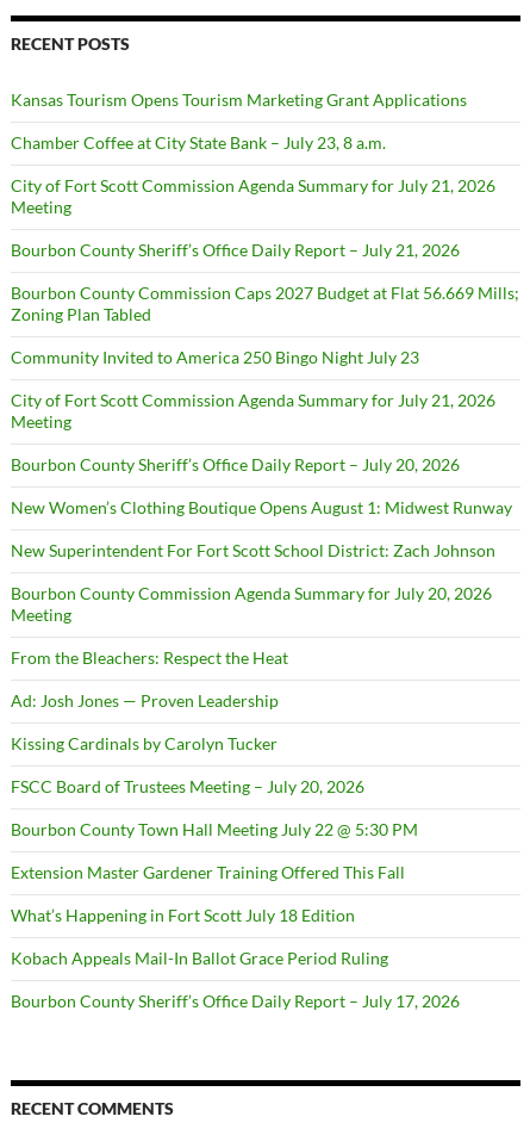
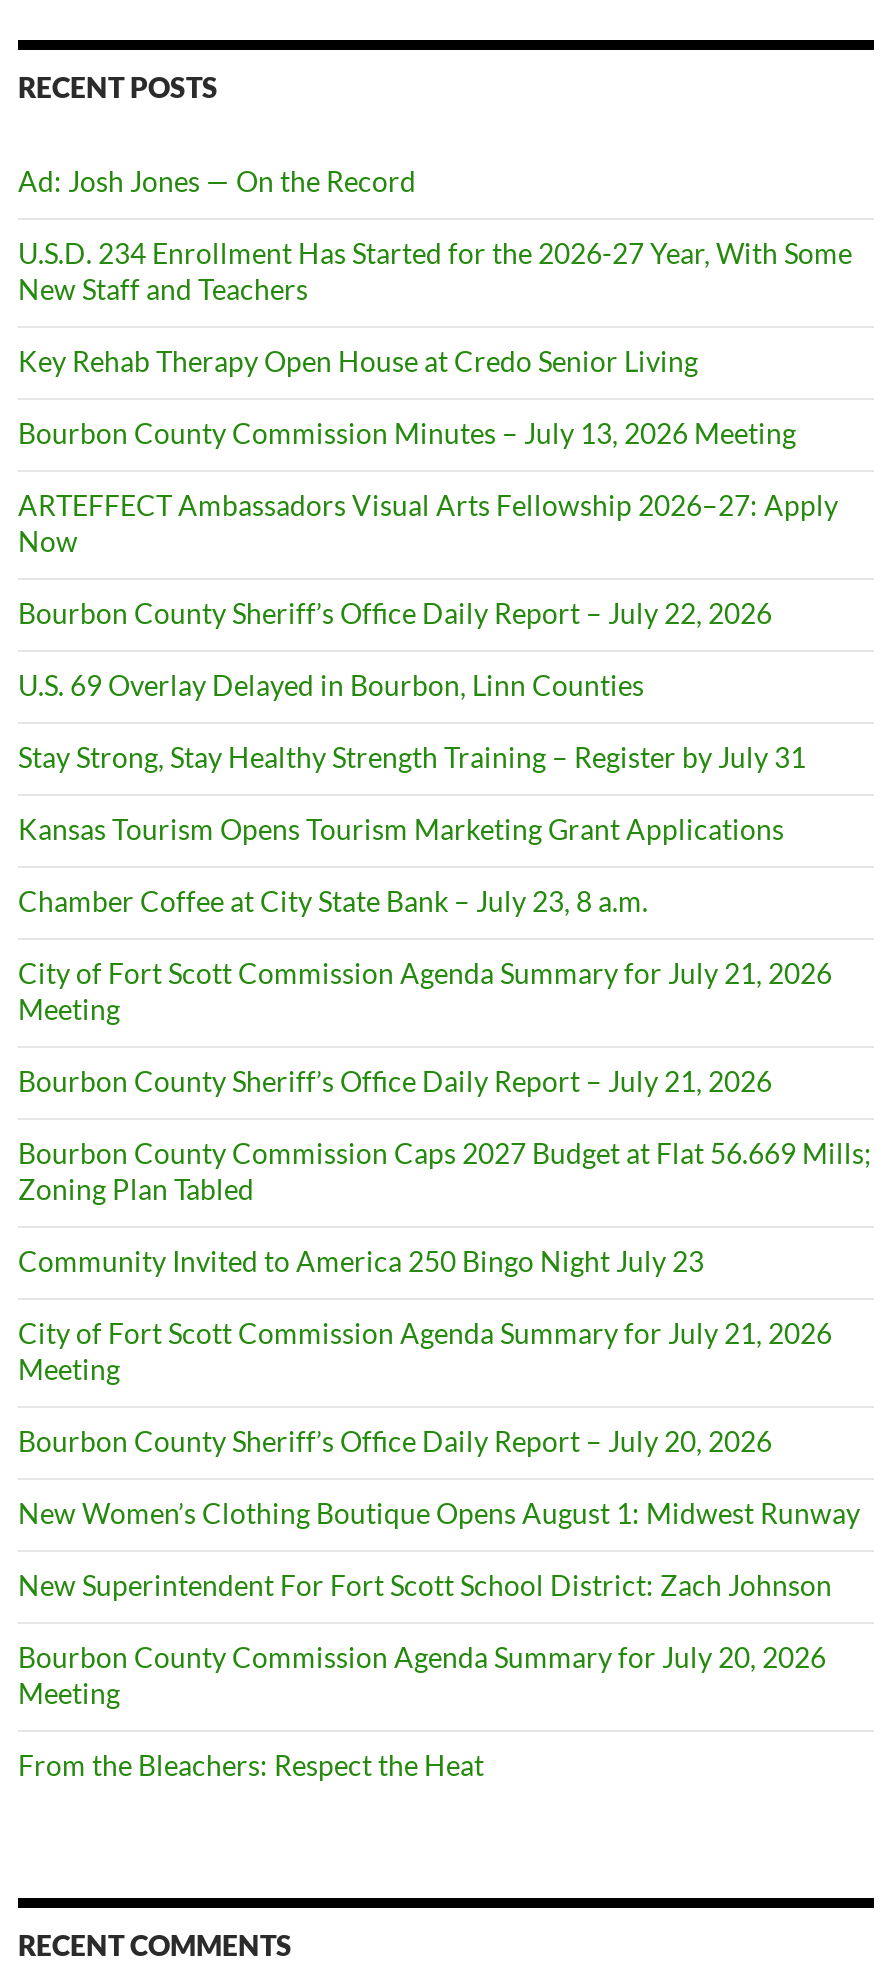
+ Ad: Josh Jones — On the Record
+ U.S.D. 234 Enrollment Has Started for the 2026-27 Year, With Some
+ New Staff and Teachers
+ Key Rehab Therapy Open House at Credo Senior Living
+ Bourbon County Commission Minutes – July 13, 2026 Meeting
+ ARTEFFECT Ambassadors Visual Arts Fellowship 2026–27: Apply
+ Now
+ Bourbon County Sheriff’s Office Daily Report – July 22, 2026
+ U.S. 69 Overlay Delayed in Bourbon, Linn Counties
+ Stay Strong, Stay Healthy Strength Training – Register by July 31

moved down: Kansas Tourism Opens Tourism Marketing Grant Applications | Chamber Coffee at City State Bank – July 23, 8 a.m. | City of Fort Scott Commission Agenda Summary for July 21, 2026 | ... | Meeting | From the Bleachers: Respect the Heat

- Ad: Josh Jones — Proven Leadership
- Kissing Cardinals by Carolyn Tucker
- FSCC Board of Trustees Meeting – July 20, 2026
- Bourbon County Town Hall Meeting July 22 @ 5:30 PM
- Extension Master Gardener Training Offered This Fall
- What’s Happening in Fort Scott July 18 Edition
- Kobach Appeals Mail-In Ballot Grace Period Ruling
- Bourbon County Sheriff’s Office Daily Report – July 17, 2026
